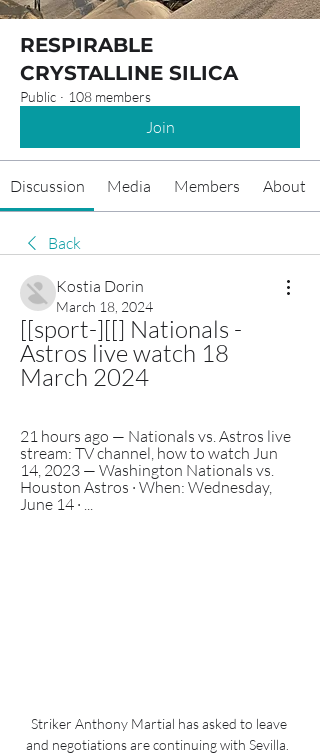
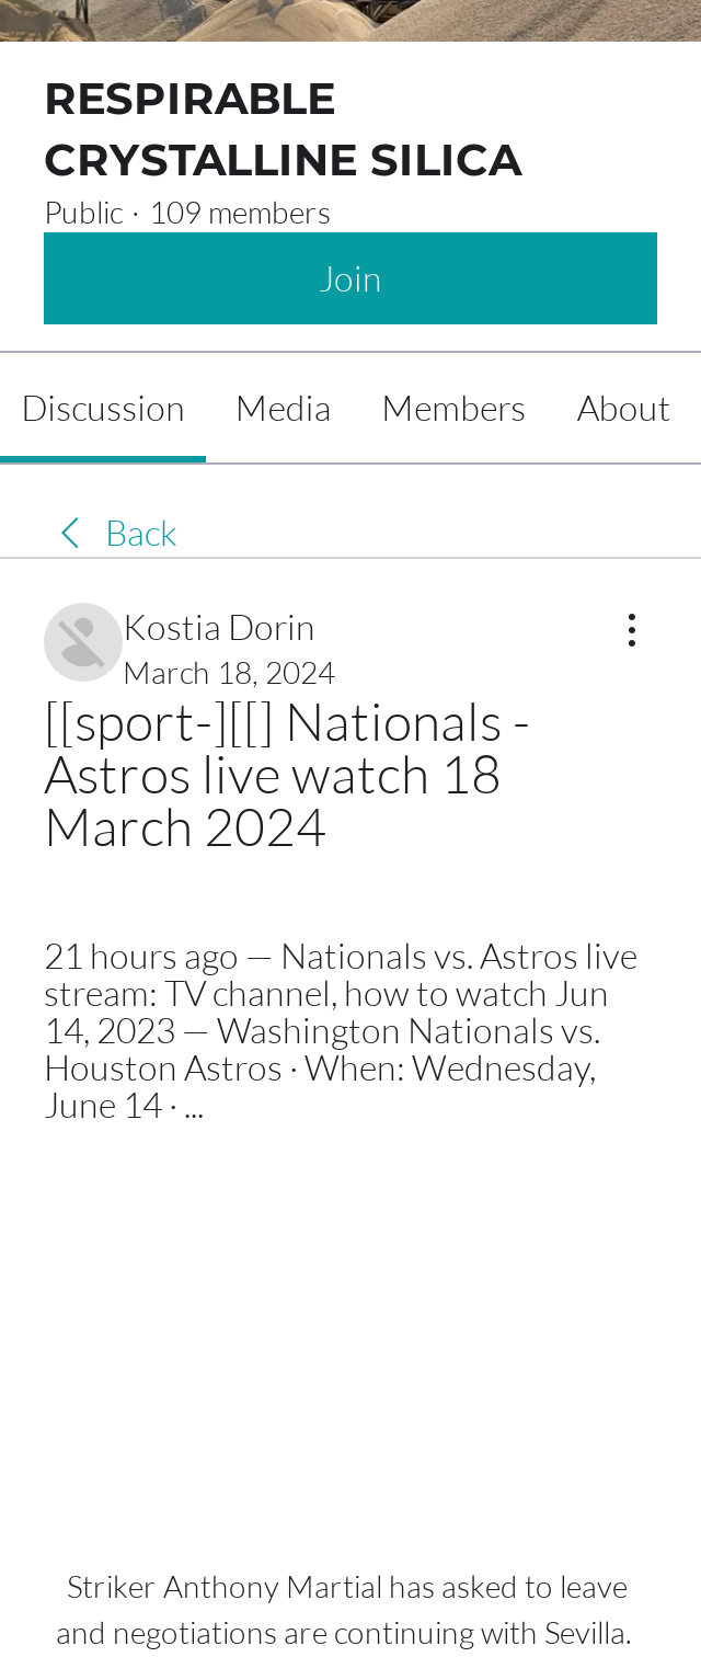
- Public · 108 members
+ Public · 109 members
